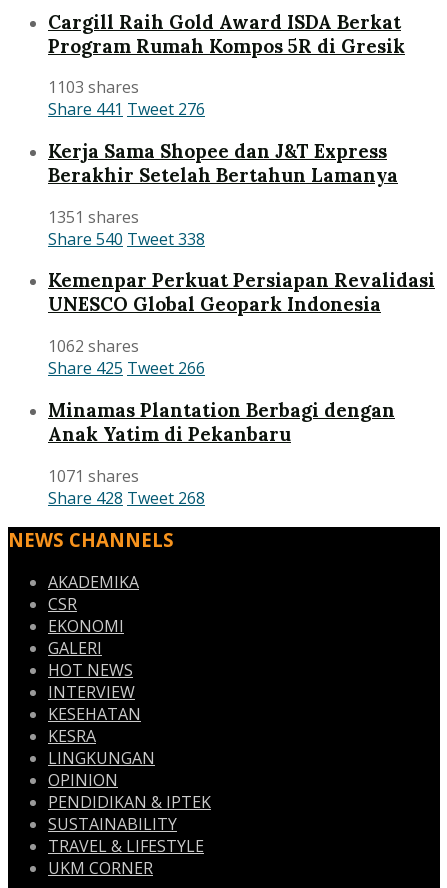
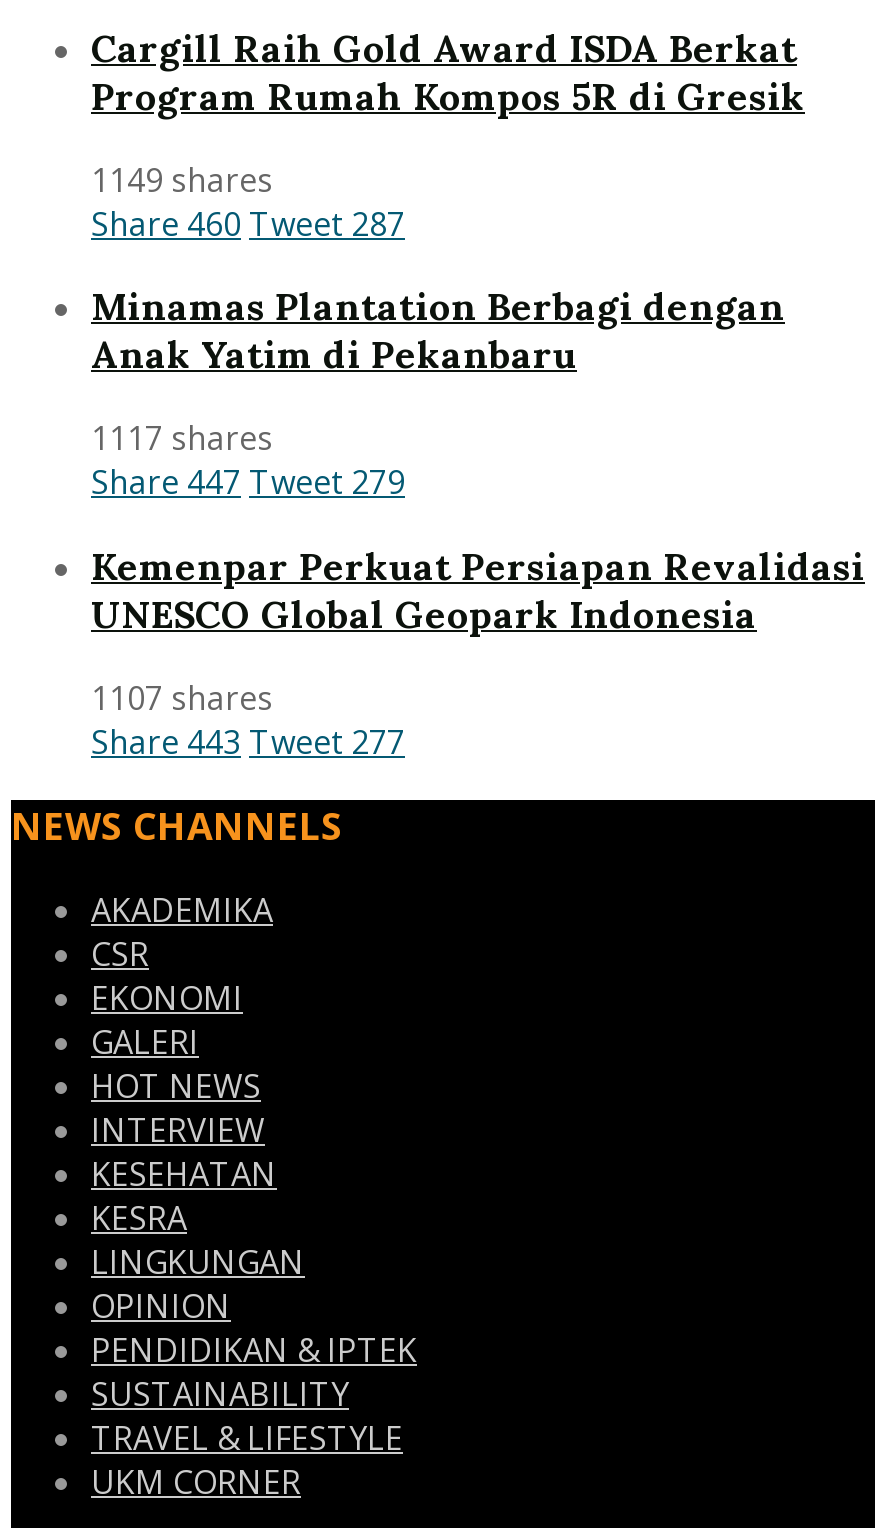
- 1103 shares
- Share 441 Tweet 276
+ 1149 shares
+ Share 460 Tweet 287

- Kerja Sama Shopee dan J&T Express
- Berakhir Setelah Bertahun Lamanya

- 1351 shares
- Share 540 Tweet 338
+ 1117 shares
+ Share 447 Tweet 279

- 1062 shares
- Share 425 Tweet 266
- 1071 shares
- Share 428 Tweet 268
+ 1107 shares
+ Share 443 Tweet 277

moved up: Minamas Plantation Berbagi dengan | Anak Yatim di Pekanbaru
